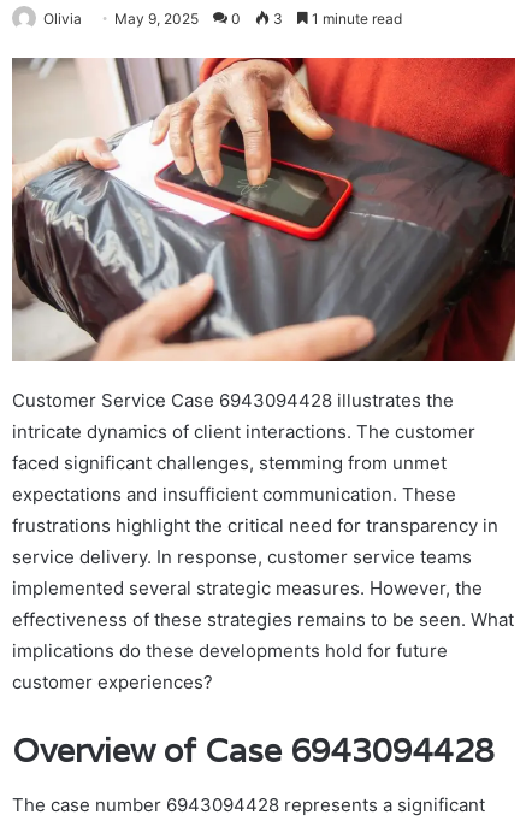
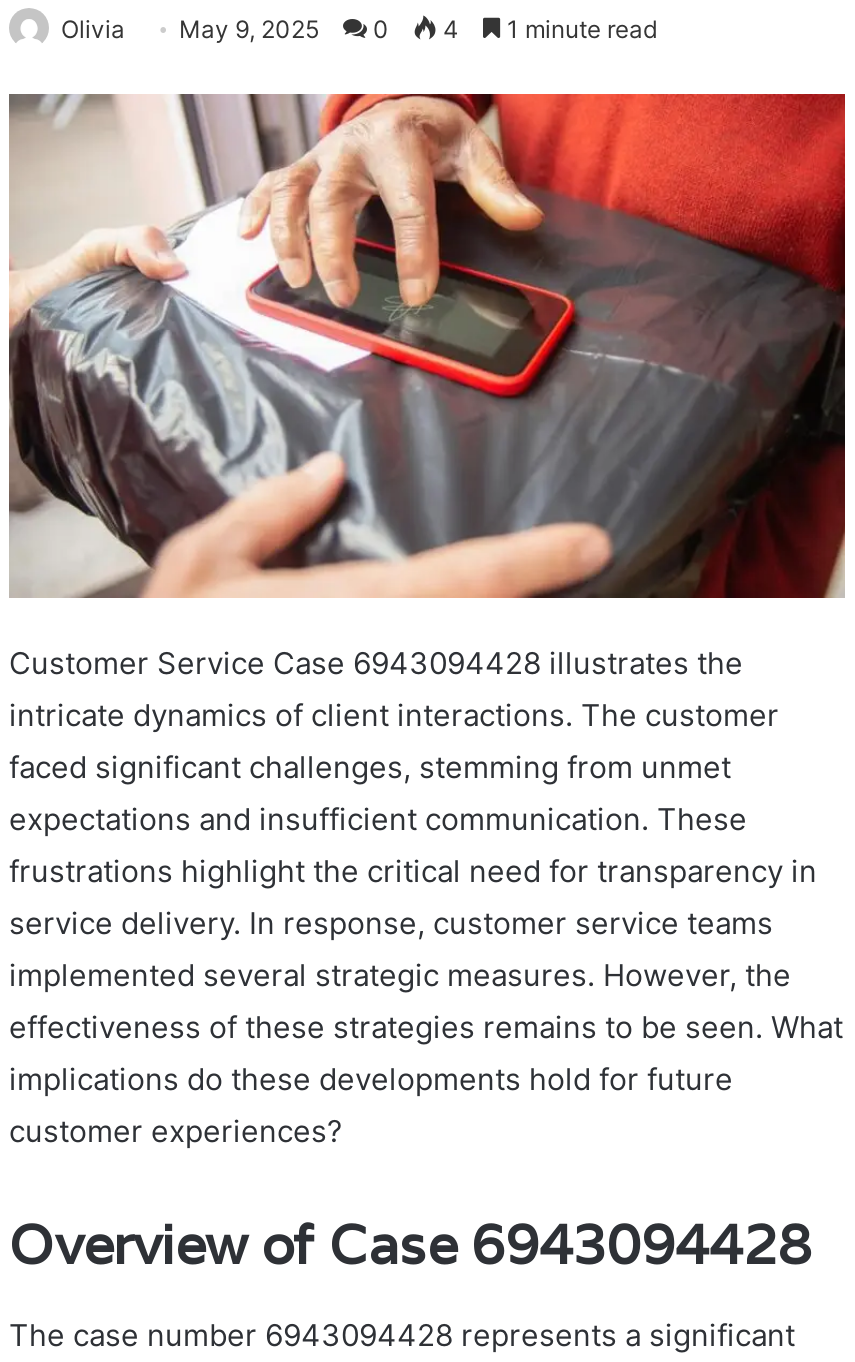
- Olivia May 9, 2025 0 3 1 minute read
+ Olivia May 9, 2025 0 4 1 minute read
